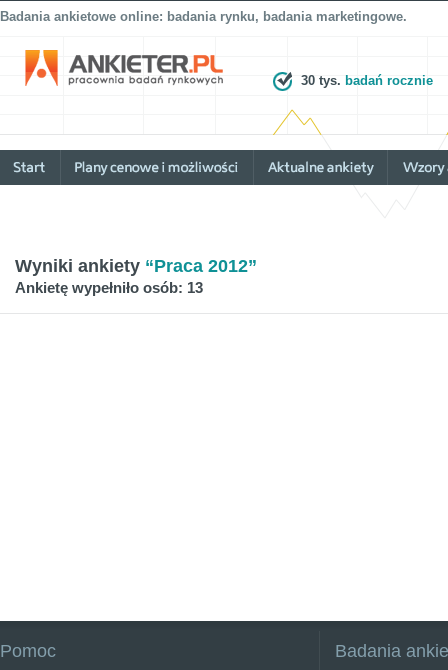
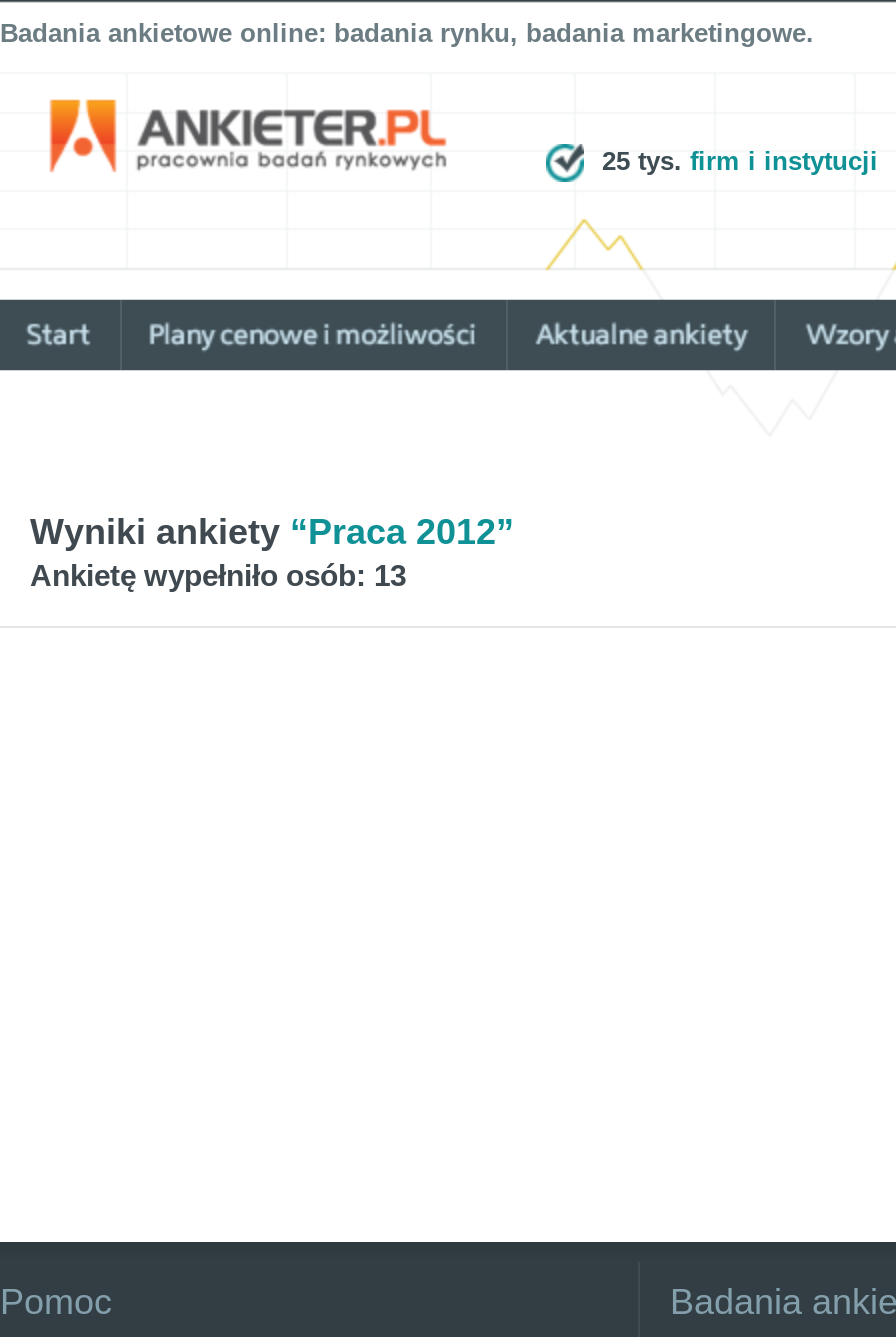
- 30 tys. badań rocznie
+ 25 tys. firm i instytucji
